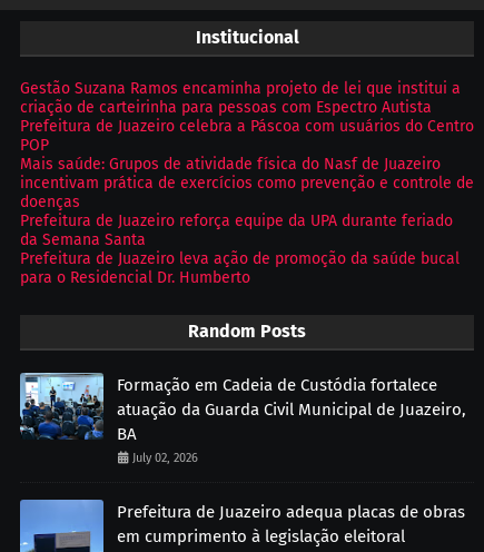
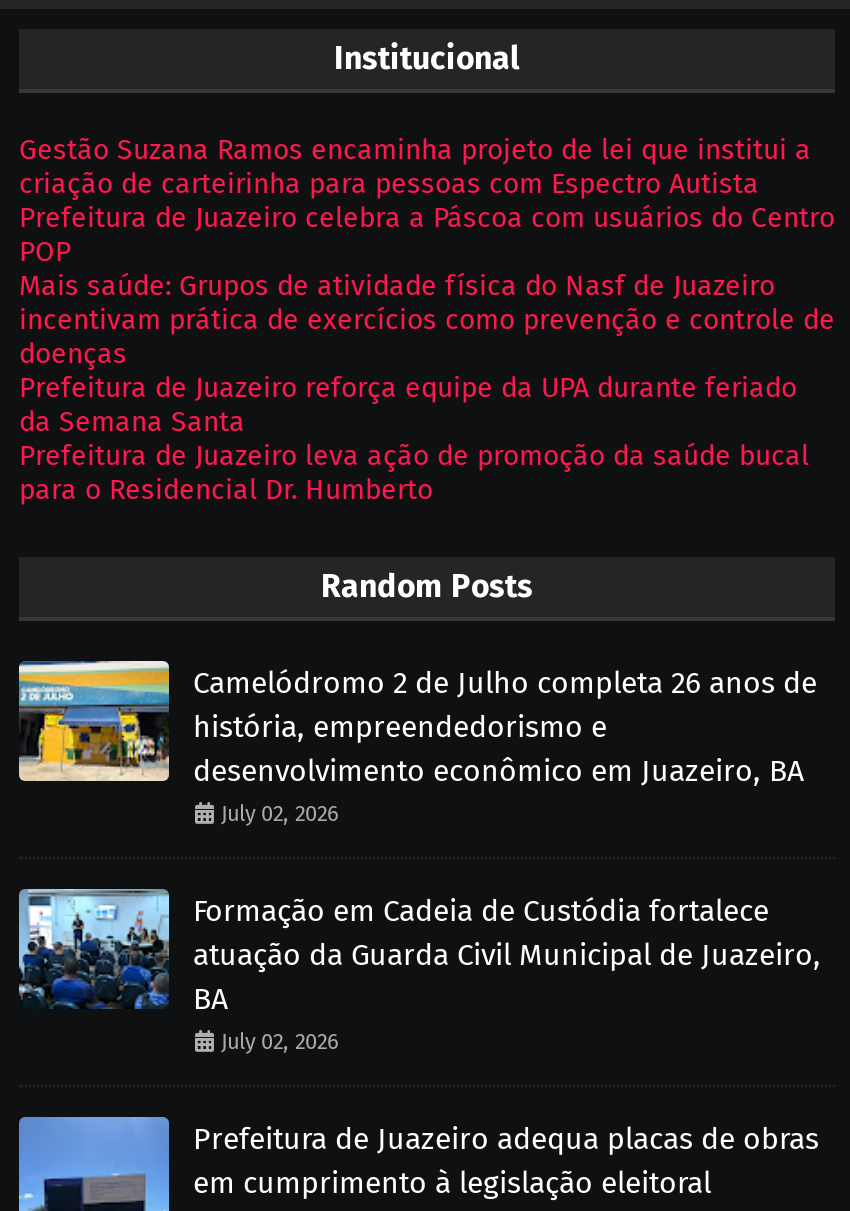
+ [image]
+ Camelódromo 2 de Julho completa 26 anos de
+ história, empreendedorismo e
+ desenvolvimento econômico em Juazeiro, BA
+ July 02, 2026
